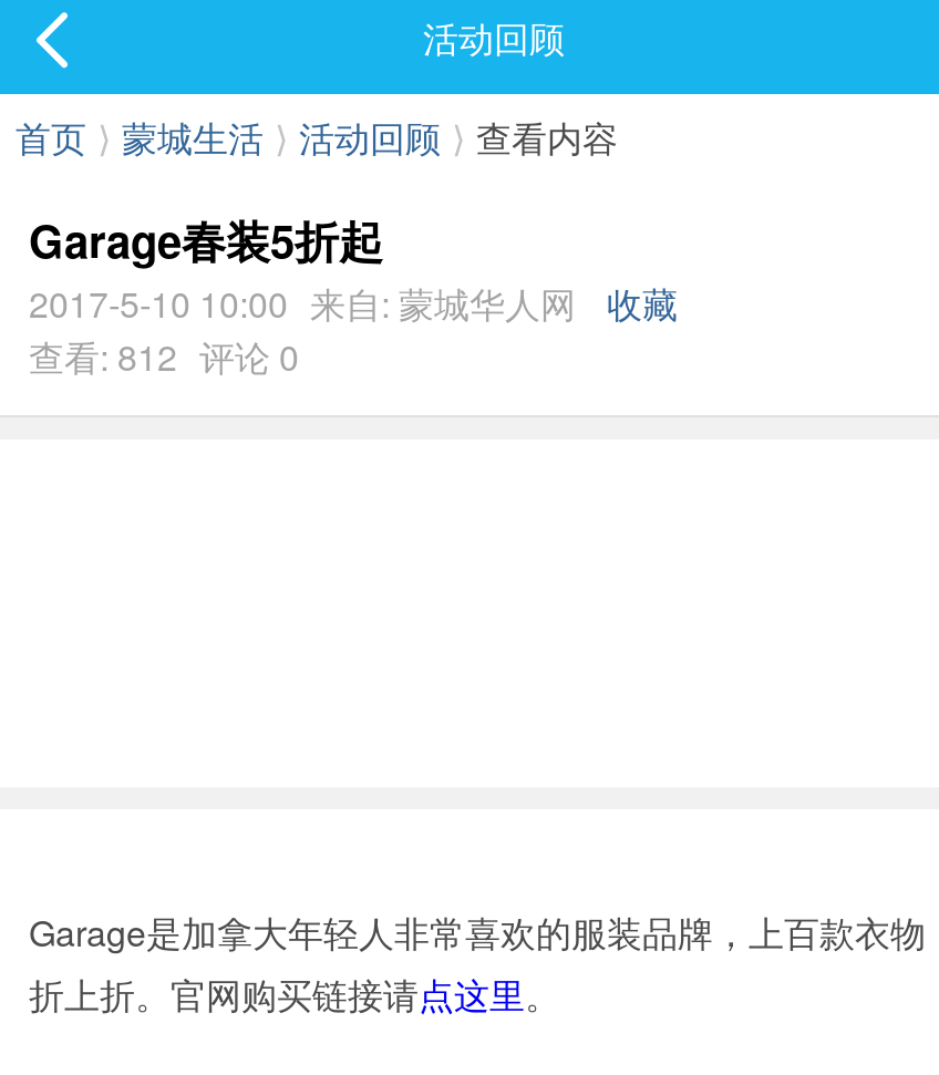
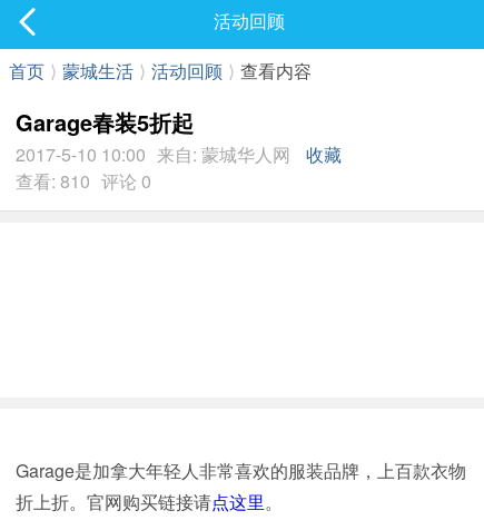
- 查看: 812 评论 0
+ 查看: 810 评论 0
